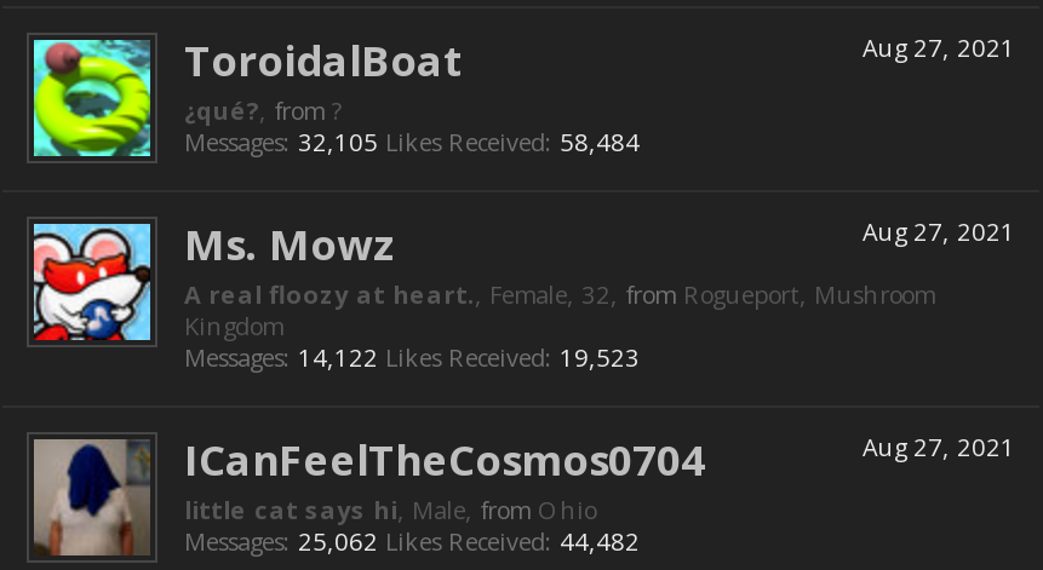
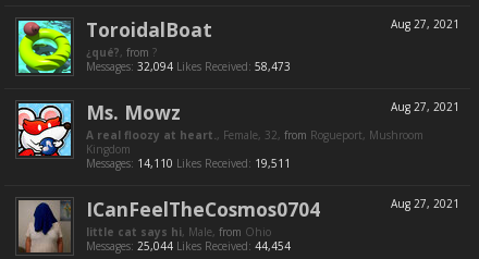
- Messages: 32,105 Likes Received: 58,484
+ Messages: 32,094 Likes Received: 58,473

- Messages: 14,122 Likes Received: 19,523
+ Messages: 14,110 Likes Received: 19,511

- Messages: 25,062 Likes Received: 44,482
+ Messages: 25,044 Likes Received: 44,454
